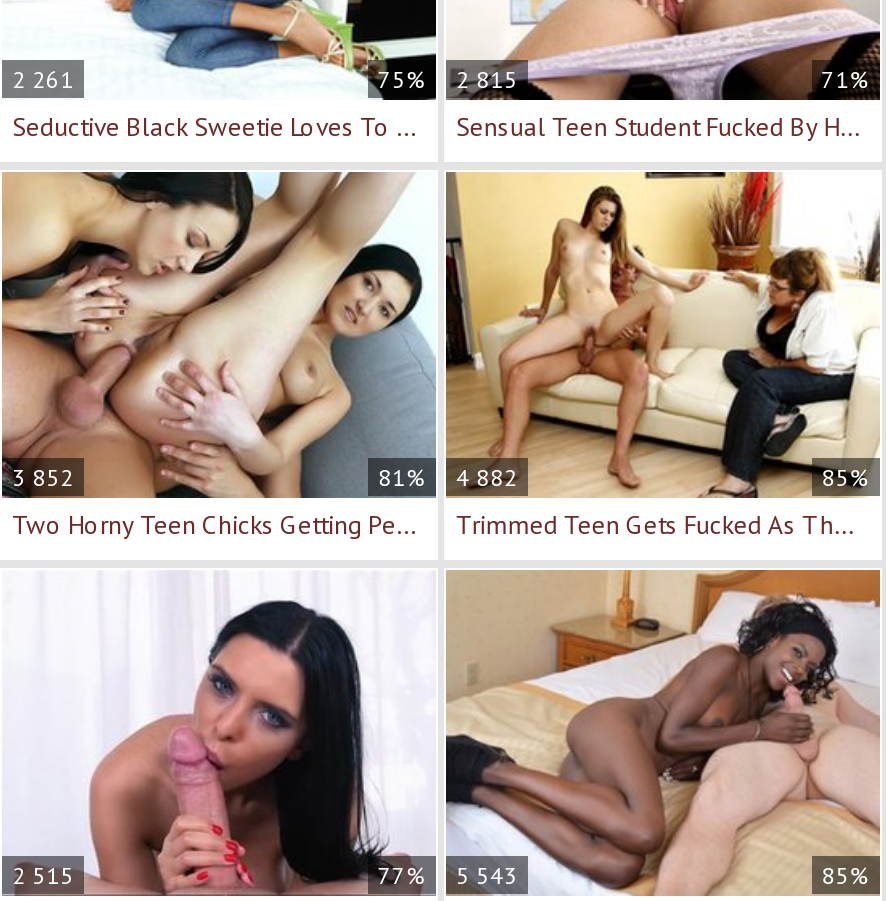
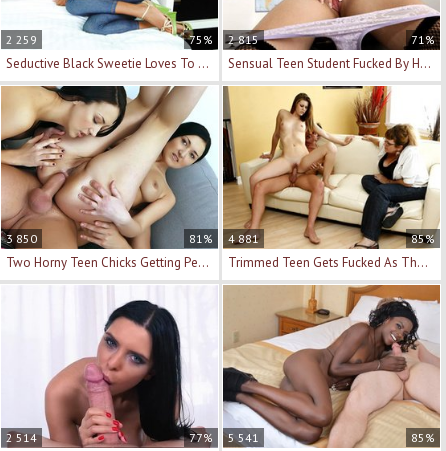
- 2 261
+ 2 259

- 3 852
+ 3 850

- 81% 4 882
+ 81% 4 881

- 2 515
+ 2 514

- 77% 5 543
+ 77% 5 541
